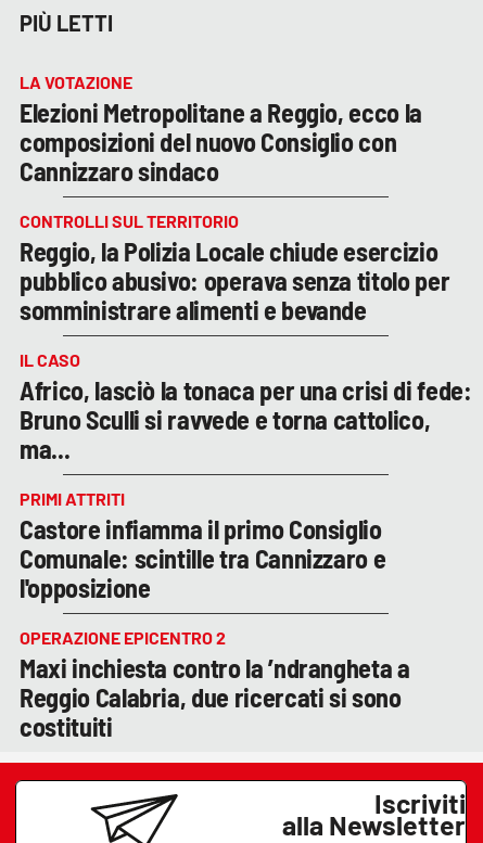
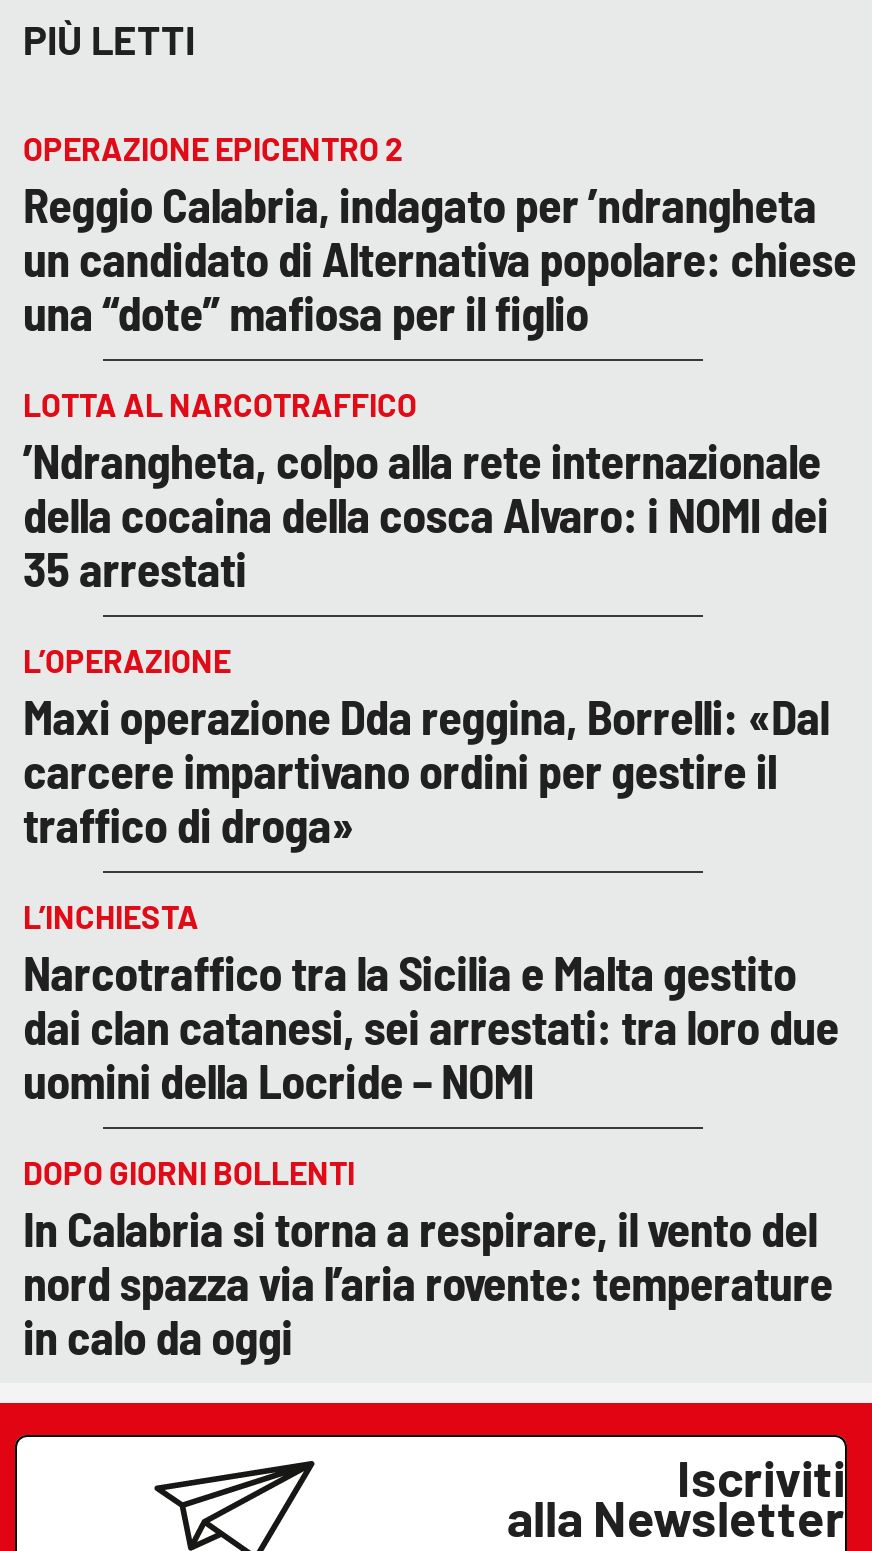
- LA VOTAZIONE
- Elezioni Metropolitane a Reggio, ecco la
- composizioni del nuovo Consiglio con
- Cannizzaro sindaco
- CONTROLLI SUL TERRITORIO
- Reggio, la Polizia Locale chiude esercizio
- pubblico abusivo: operava senza titolo per
- somministrare alimenti e bevande
- IL CASO
- Africo, lasciò la tonaca per una crisi di fede:
- Bruno Sculli si ravvede e torna cattolico,
- ma...
- PRIMI ATTRITI
- Castore infiamma il primo Consiglio
- Comunale: scintille tra Cannizzaro e
- l'opposizione

moved up: OPERAZIONE EPICENTRO 2

- Maxi inchiesta contro la ’ndrangheta a
- Reggio Calabria, due ricercati si sono
- costituiti
+ Reggio Calabria, indagato per ’ndrangheta
+ un candidato di Alternativa popolare: chiese
+ una “dote” mafiosa per il figlio
+ LOTTA AL NARCOTRAFFICO
+ ’Ndrangheta, colpo alla rete internazionale
+ della cocaina della cosca Alvaro: i NOMI dei
+ 35 arrestati
+ L’OPERAZIONE
+ Maxi operazione Dda reggina, Borrelli: «Dal
+ carcere impartivano ordini per gestire il
+ traffico di droga»
+ L’INCHIESTA
+ Narcotraffico tra la Sicilia e Malta gestito
+ dai clan catanesi, sei arrestati: tra loro due
+ uomini della Locride – NOMI
+ DOPO GIORNI BOLLENTI
+ In Calabria si torna a respirare, il vento del
+ nord spazza via l’aria rovente: temperature
+ in calo da oggi
